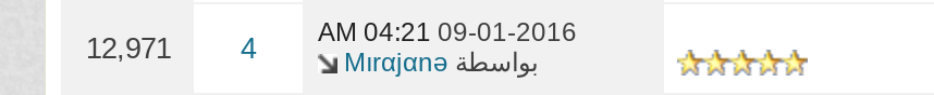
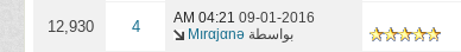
- 12,971
+ 12,930
